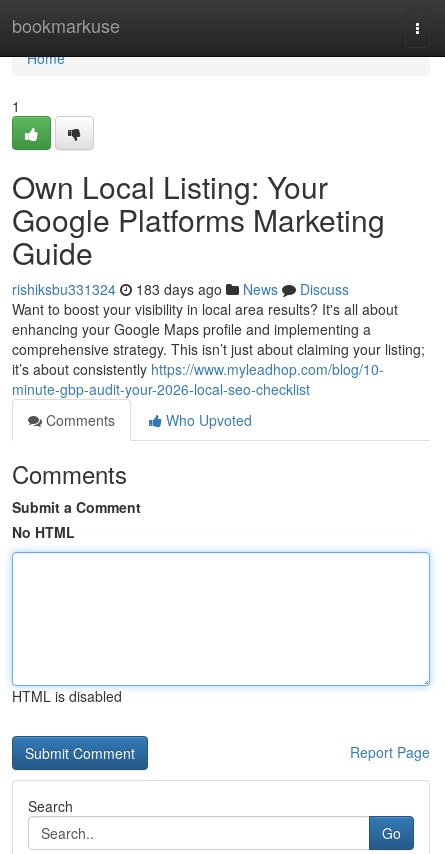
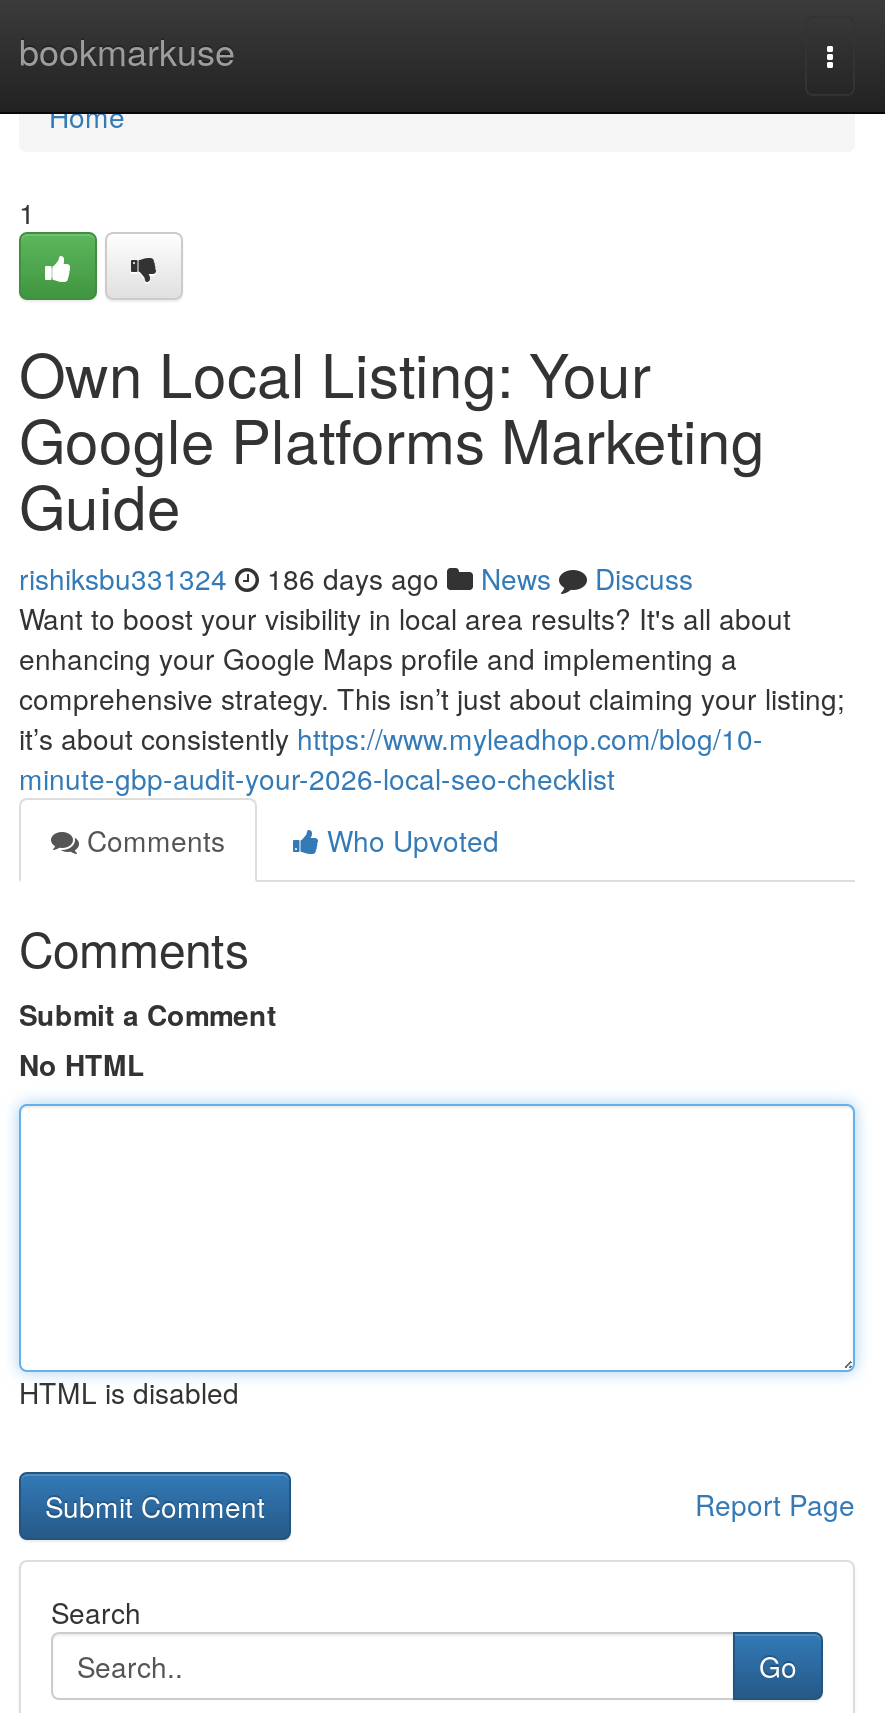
- rishiksbu331324 183 days ago News Discuss
+ rishiksbu331324 186 days ago News Discuss
